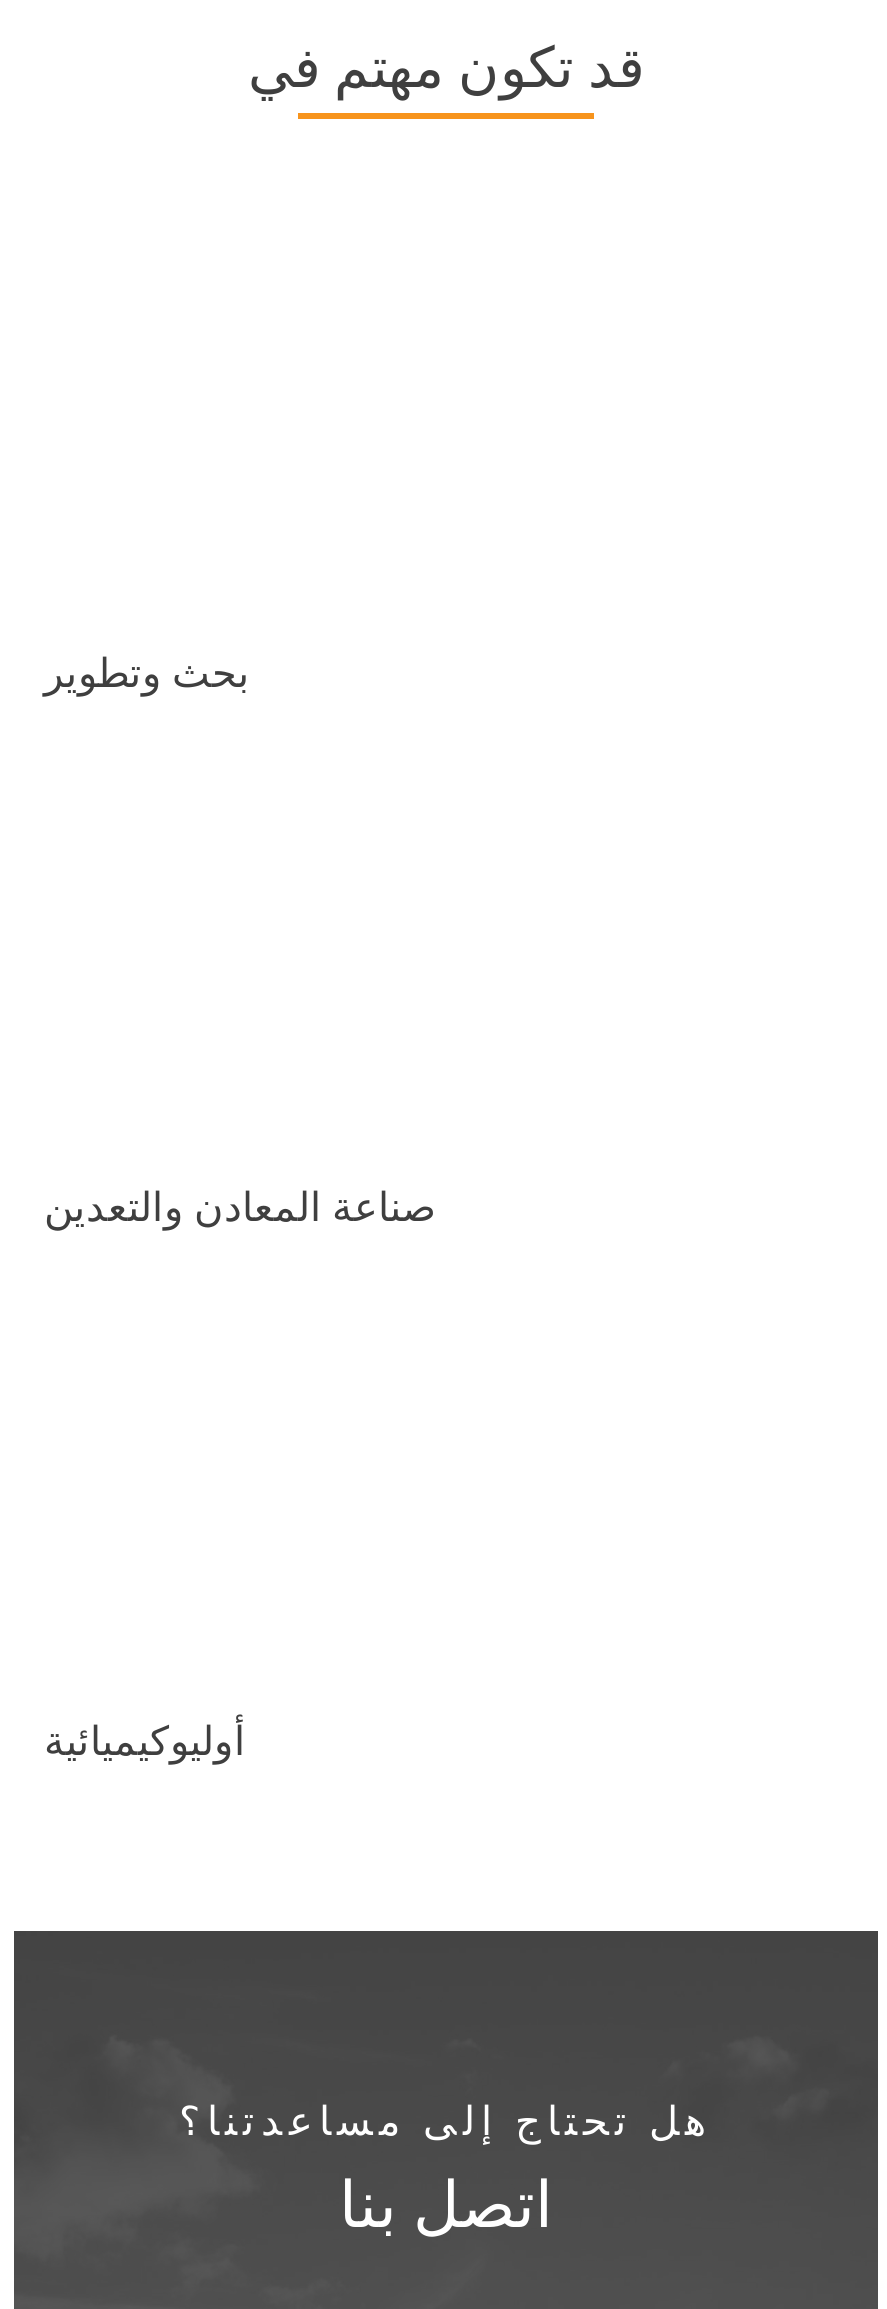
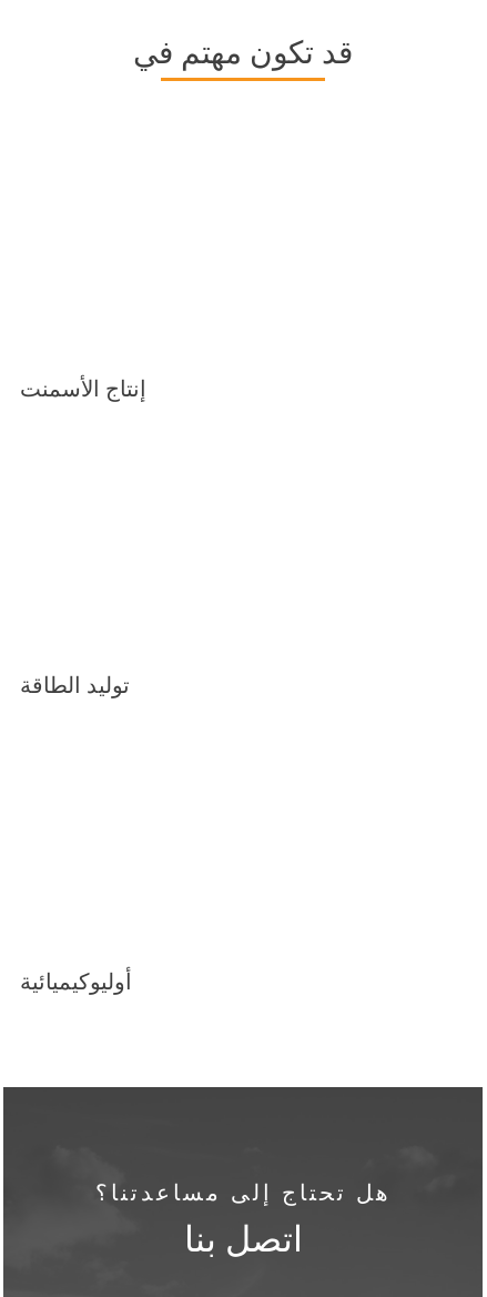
- بحث وتطوير
+ إنتاج الأسمنت

- صناعة المعادن والتعدين
+ توليد الطاقة
